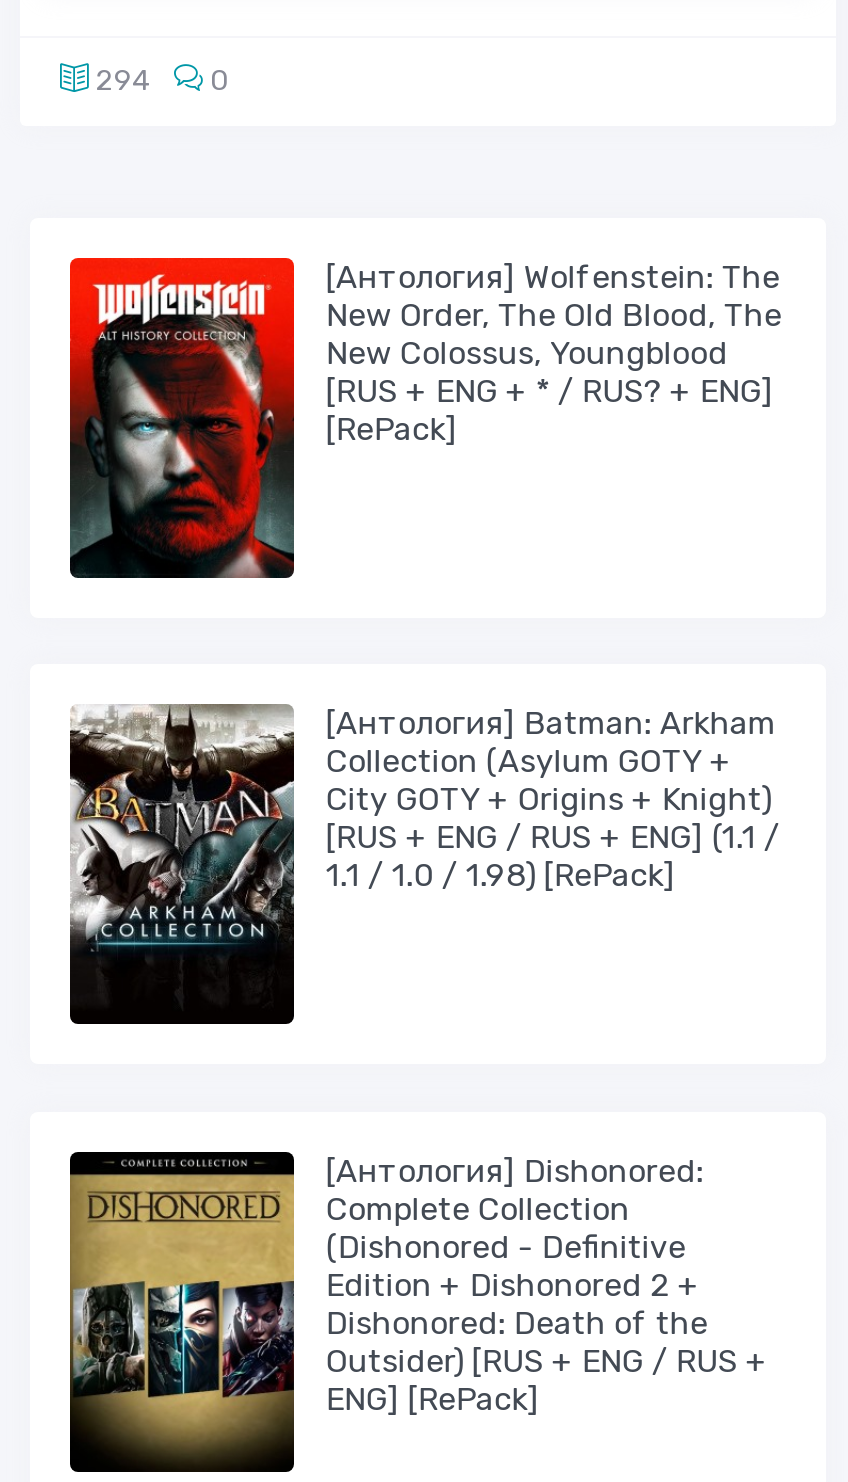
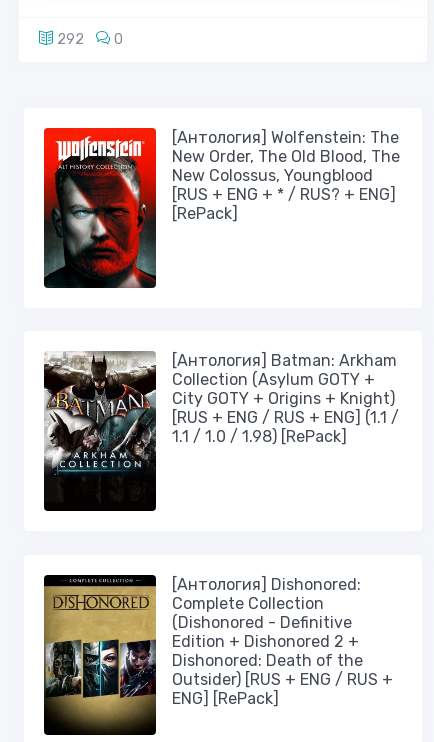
- 294 0
+ 292 0
